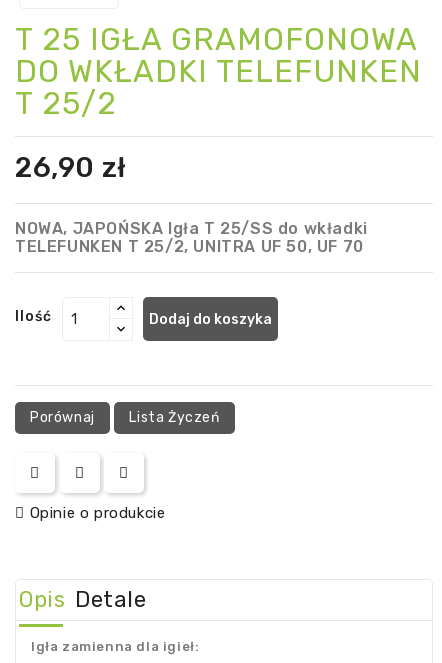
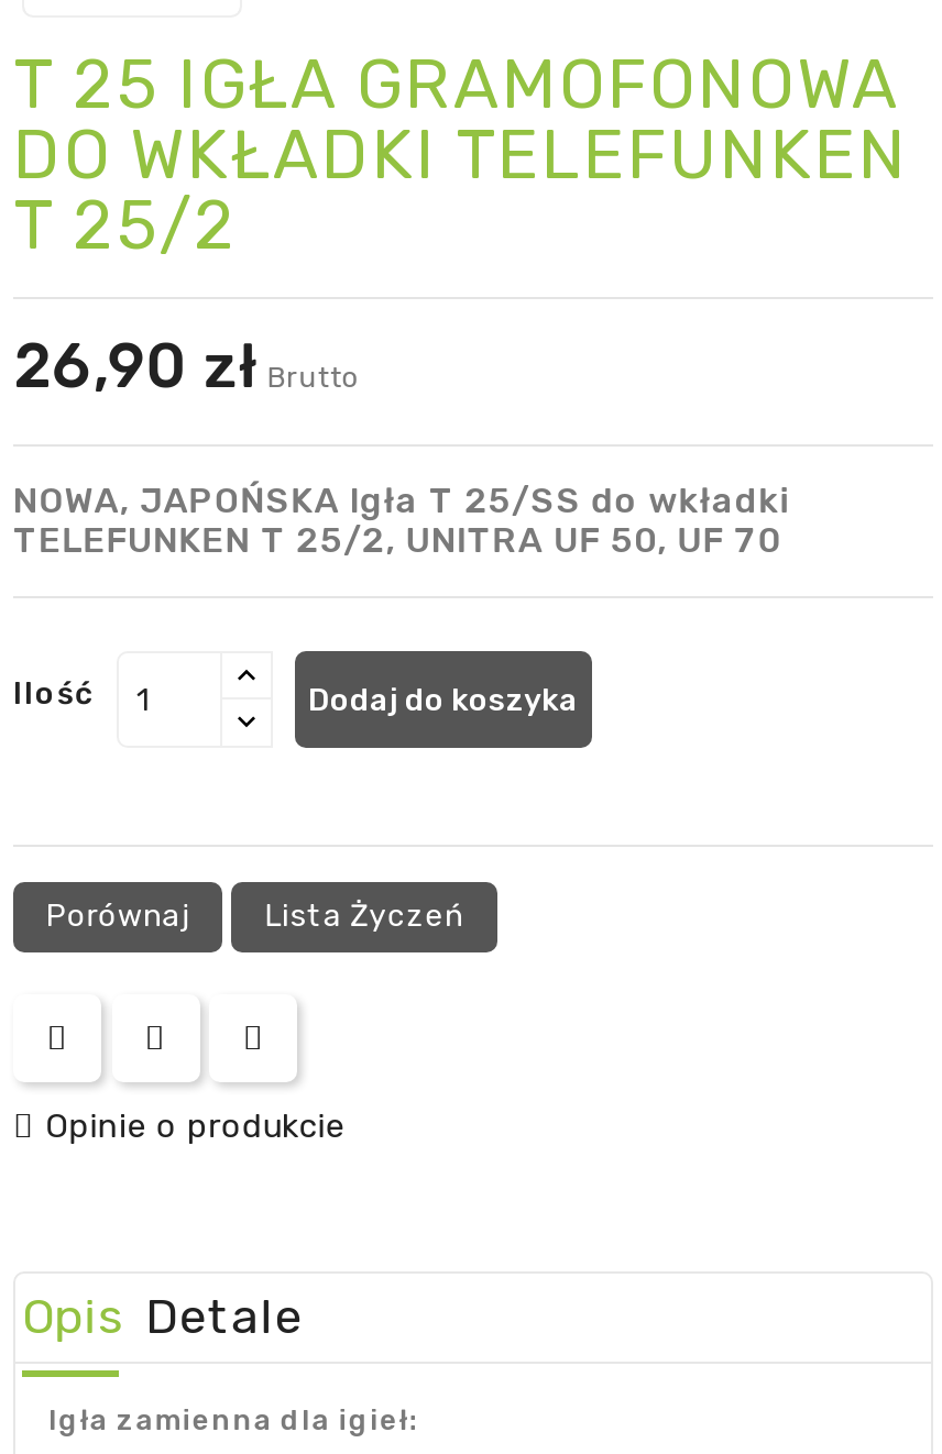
- 26,90 zł
+ 26,90 zł Brutto
